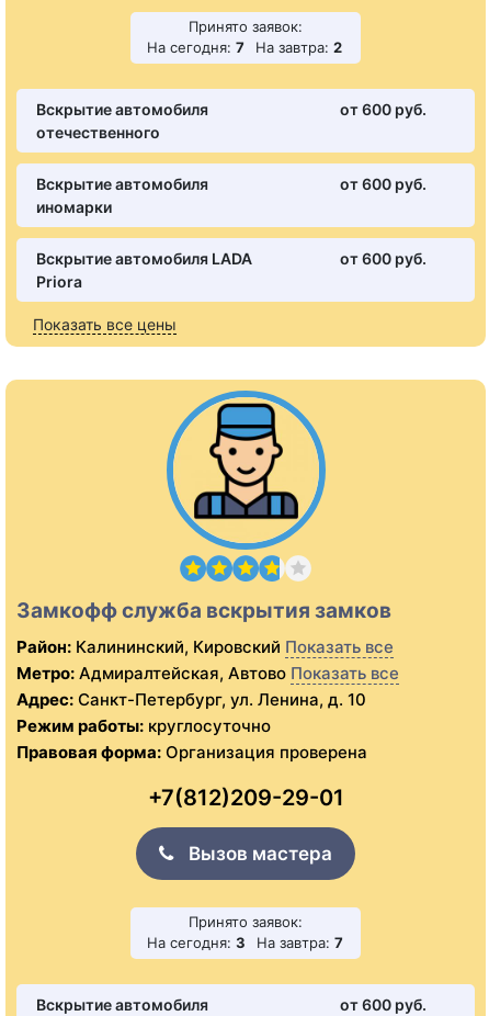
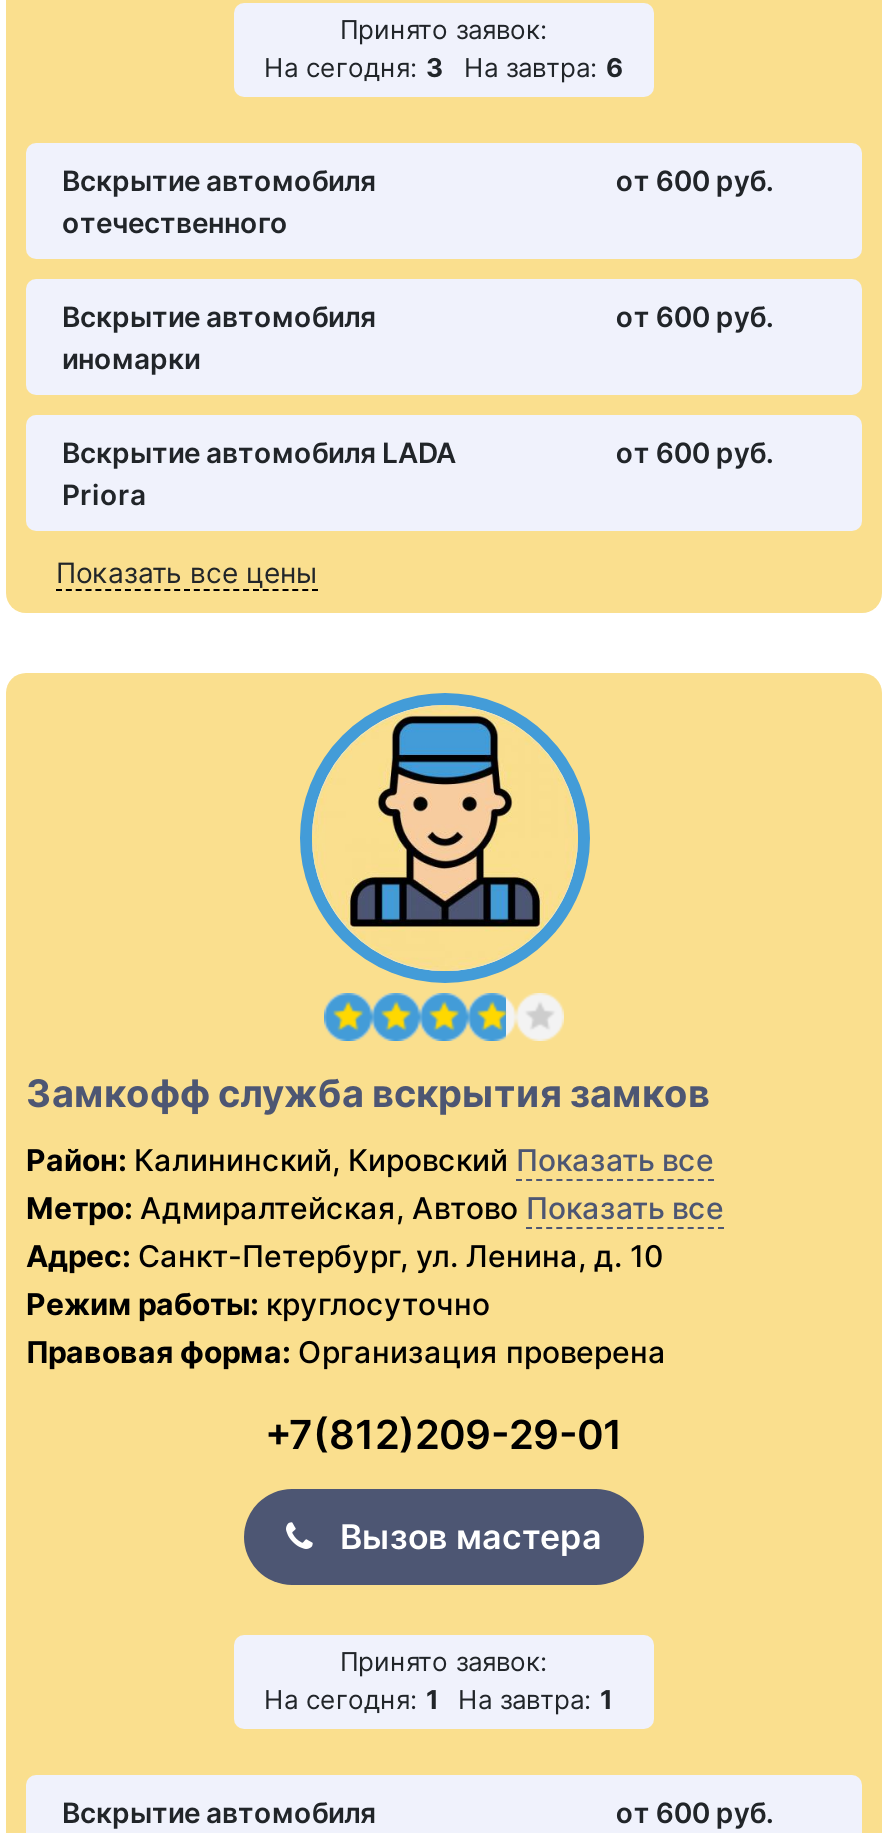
- На сегодня: 7
+ На сегодня: 3

- На завтра: 2
+ На завтра: 6

- На сегодня: 3
+ На сегодня: 1

- На завтра: 7
+ На завтра: 1
